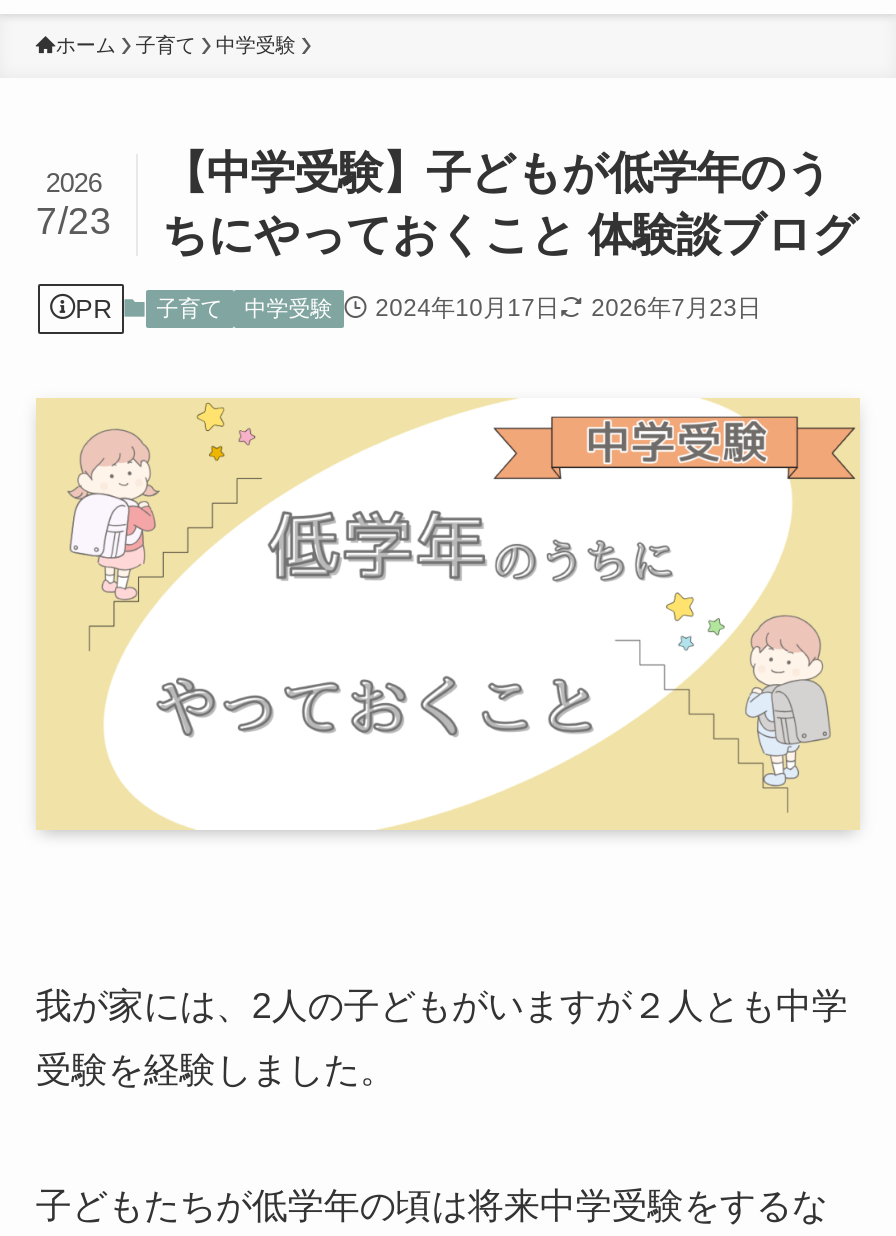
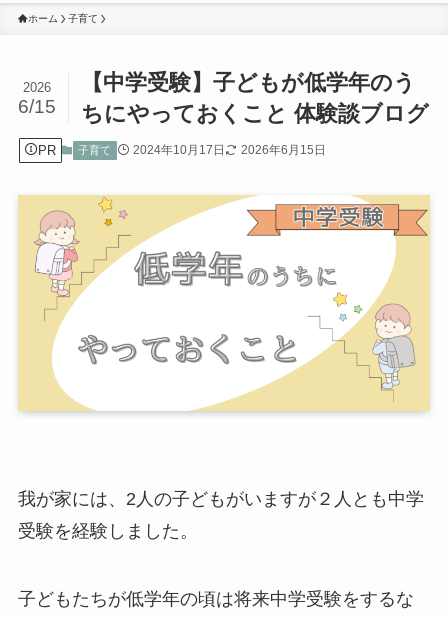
- 中学受験

- 7/23 ちにやっておくこと 体験談ブログ
+ 6/15 ちにやっておくこと 体験談ブログ

- 中学受験

- 2026年7月23日
+ 2026年6月15日
